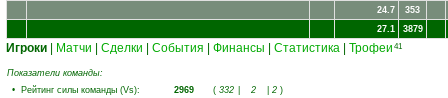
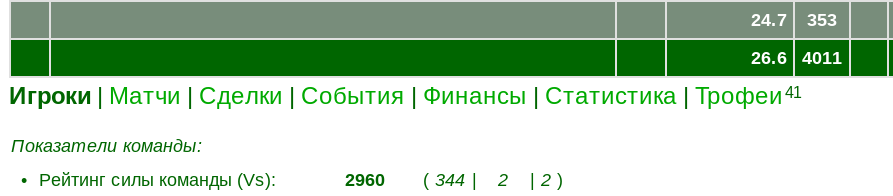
- 27.1
+ 26.6

- 3879
+ 4011

- 2969
+ 2960

- (332
+ (344
